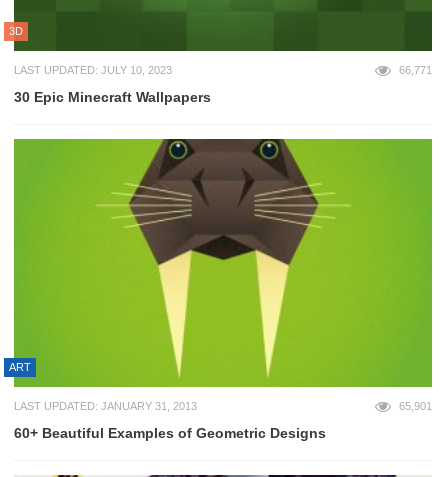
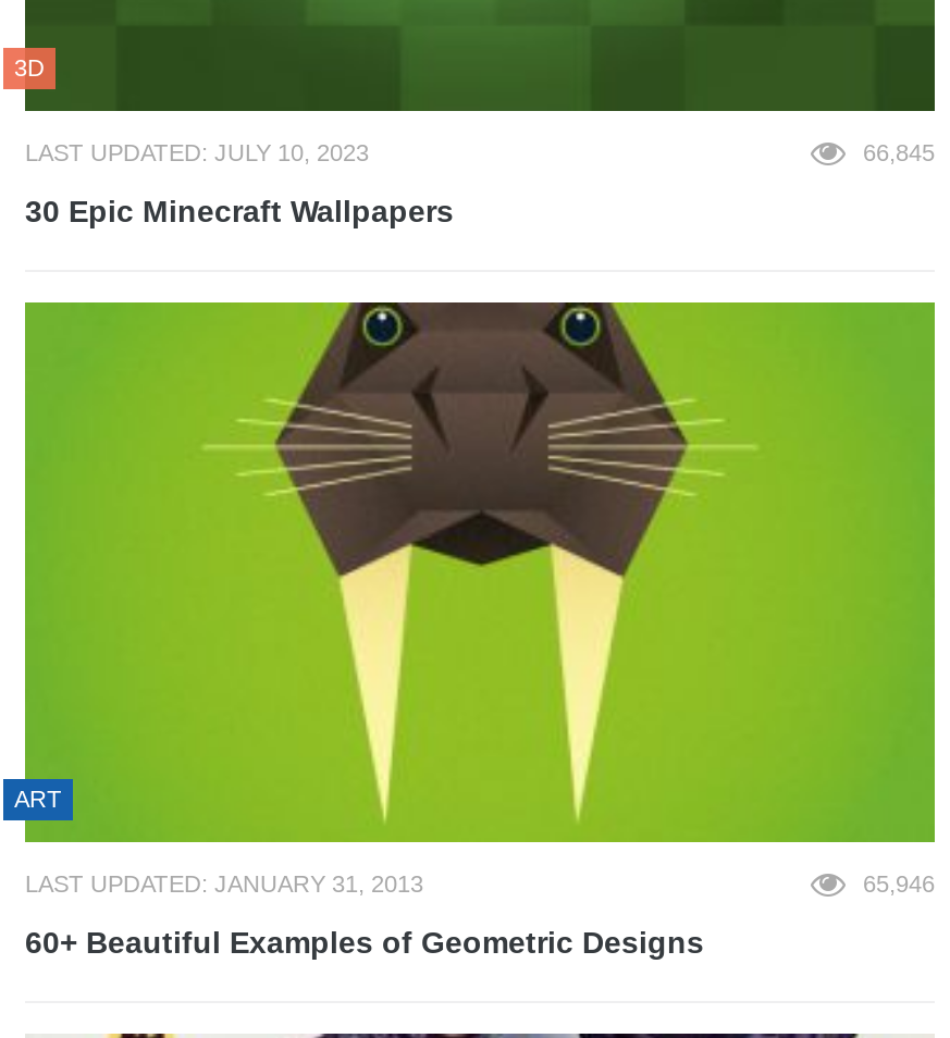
- 66,771
+ 66,845

- 65,901
+ 65,946
